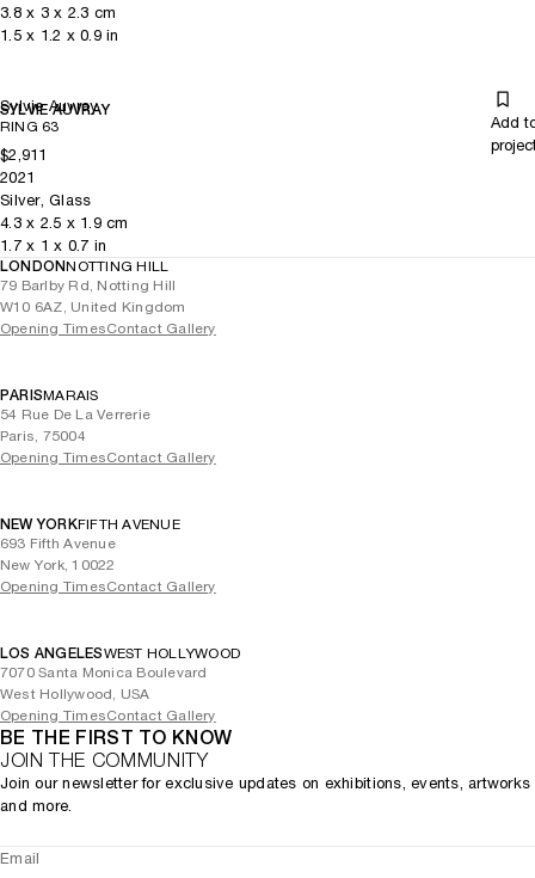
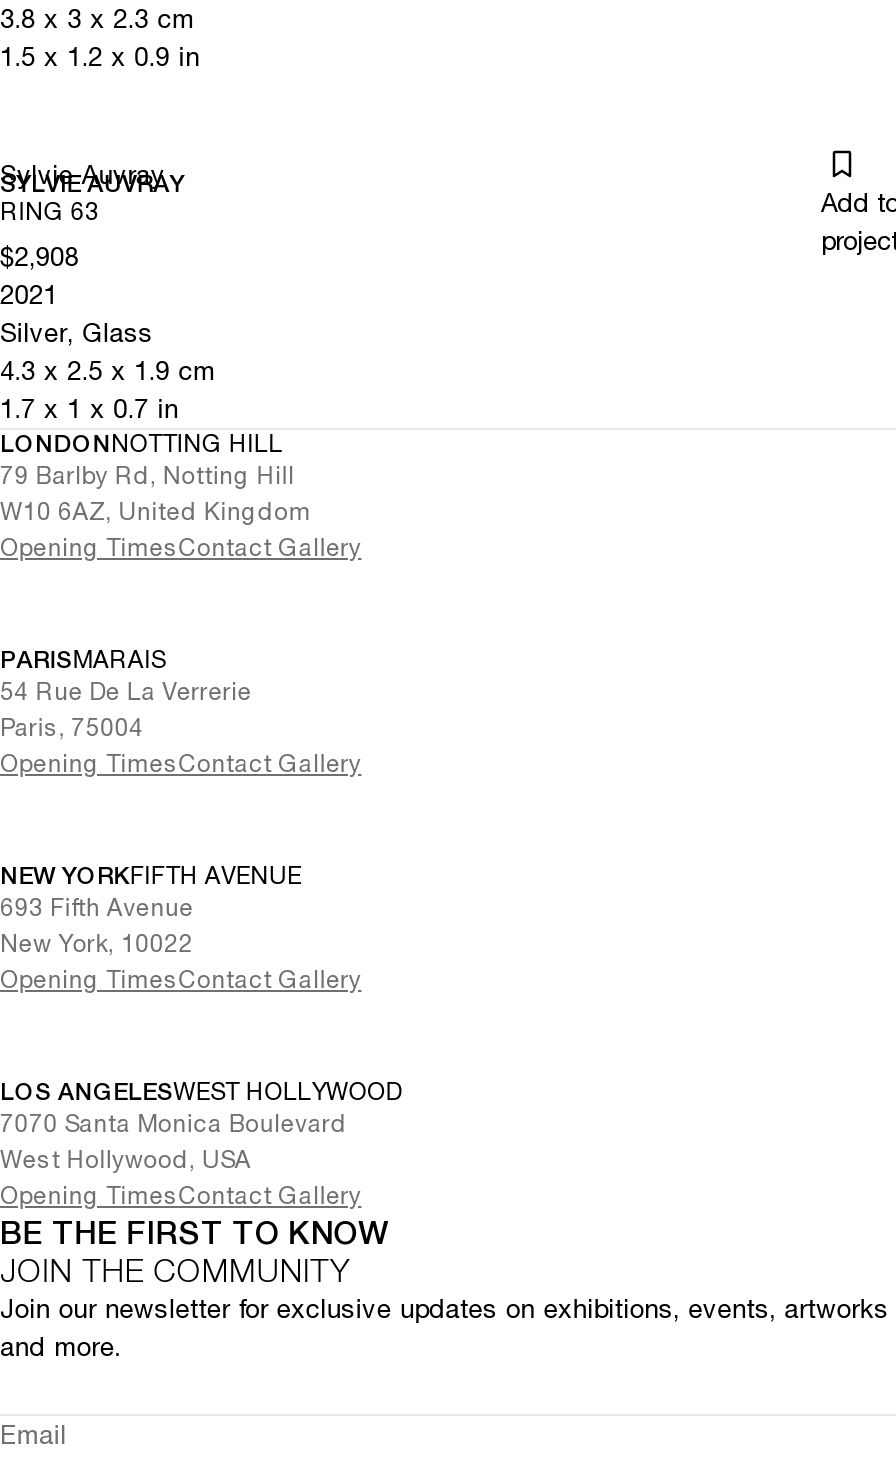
- $2,911
+ $2,908
